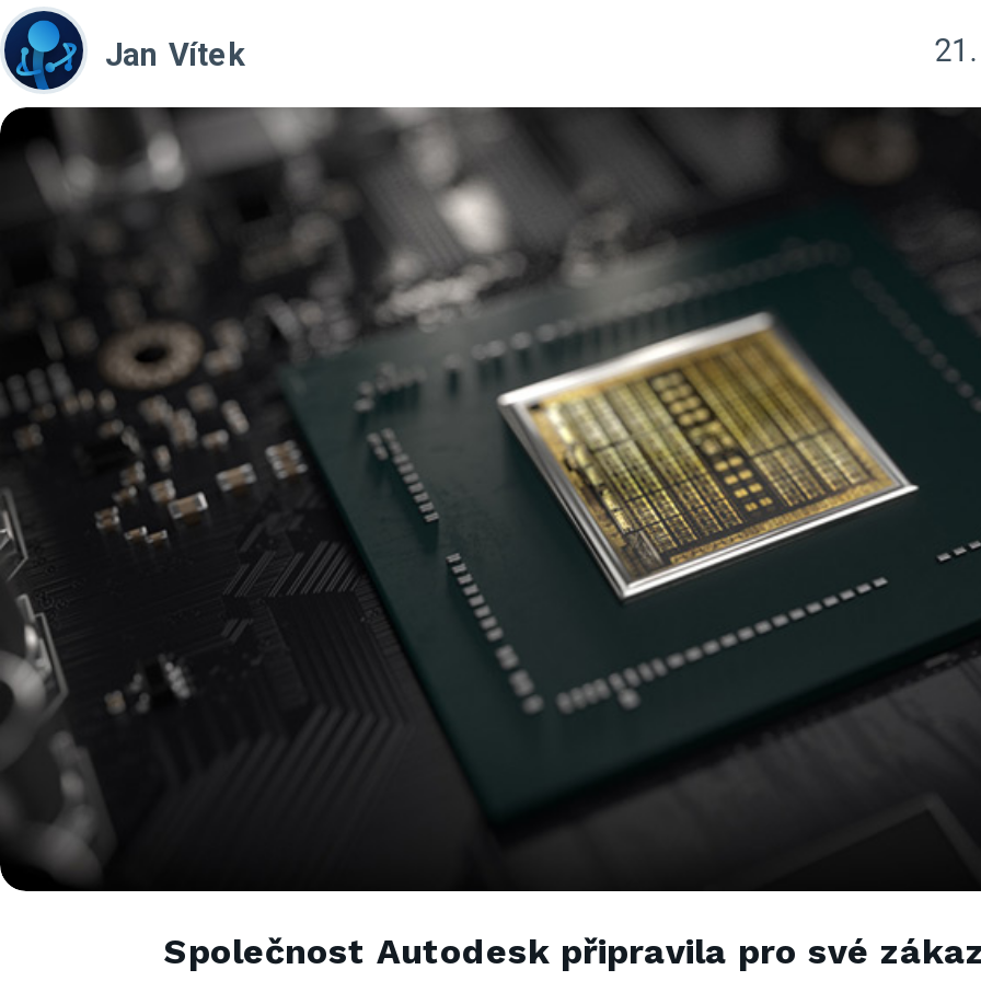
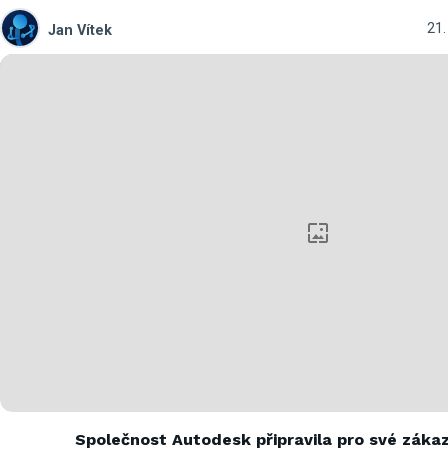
- [image]
